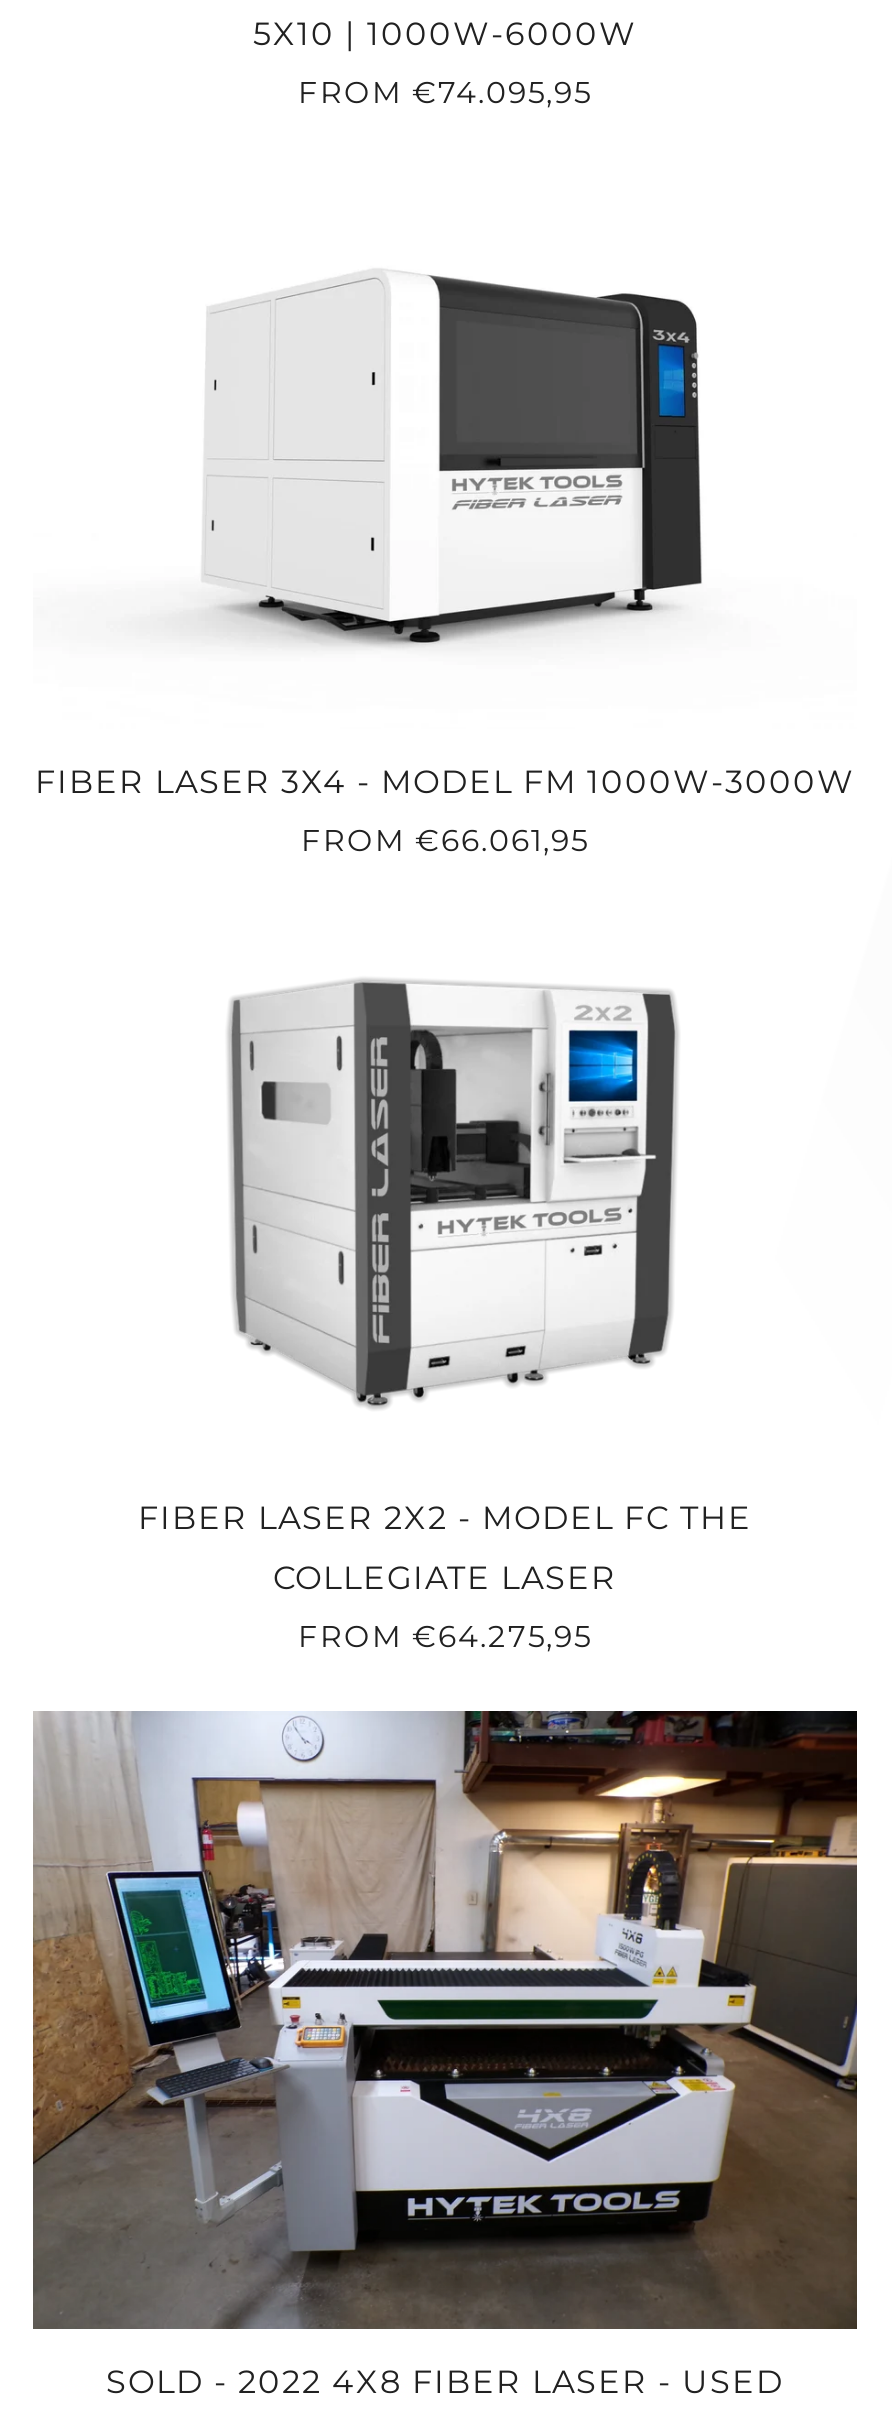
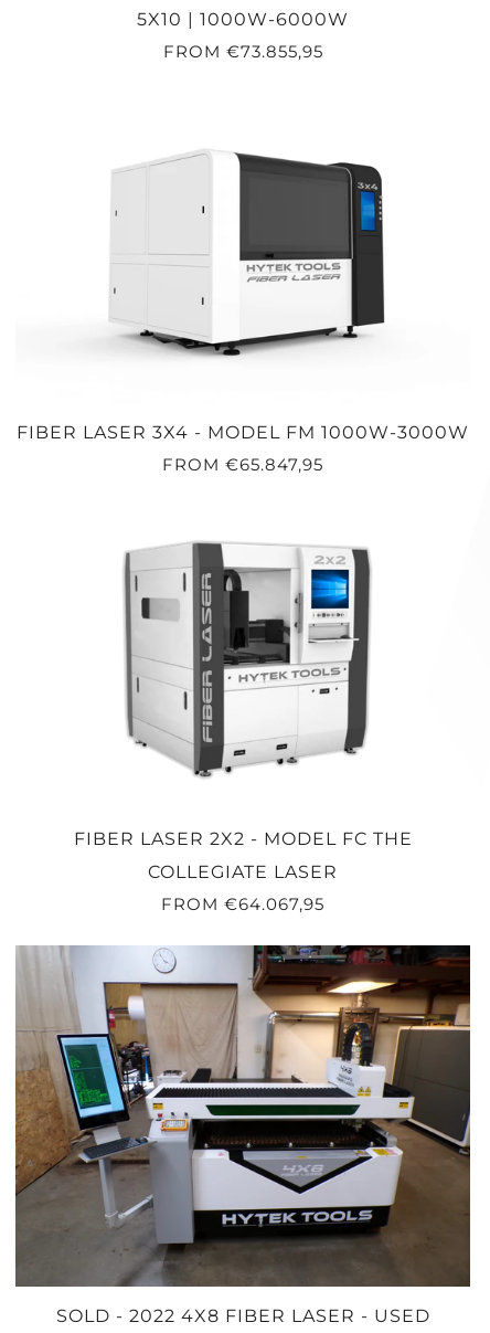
- FROM €74.095,95
+ FROM €73.855,95

- FROM €66.061,95
+ FROM €65.847,95

- FROM €64.275,95
+ FROM €64.067,95
